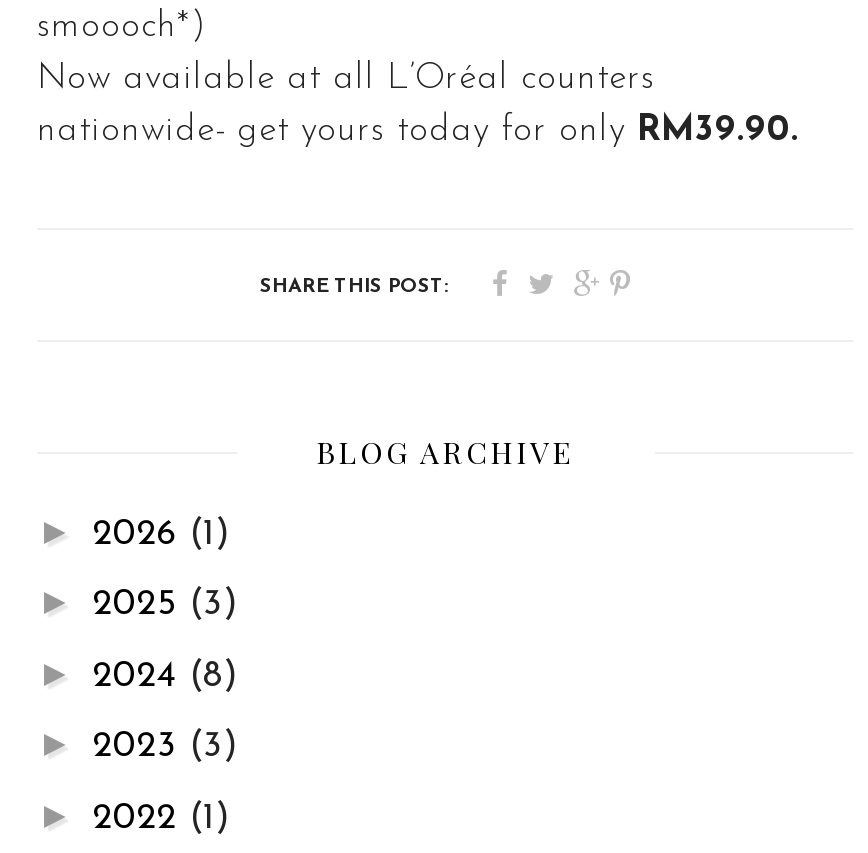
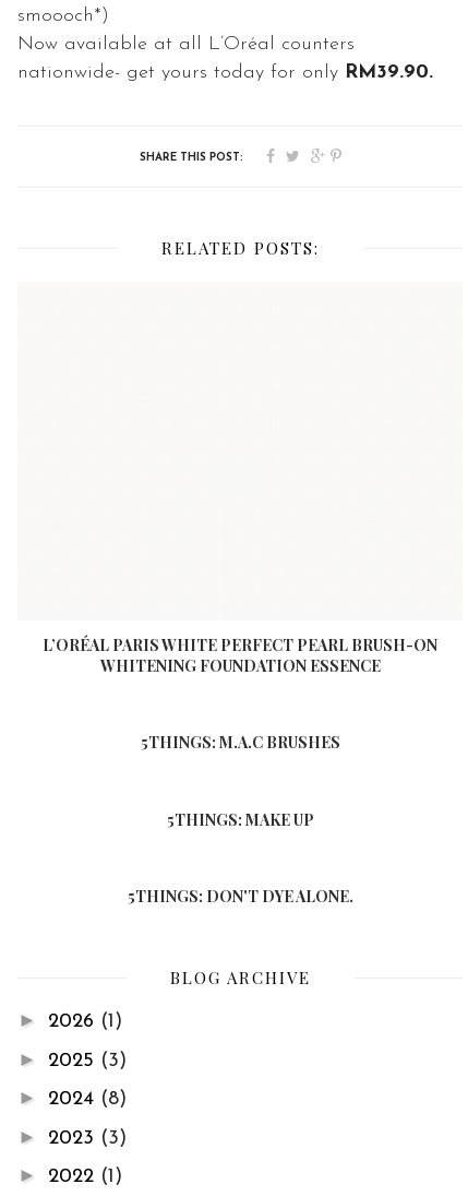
+ L’ORÉAL PARIS WHITE PERFECT PEARL BRUSH-ON
+ WHITENING FOUNDATION ESSENCE

+ 5THINGS: DON'T DYE ALONE.

+ 5THINGS: M.A.C BRUSHES

+ RELATED POSTS:

+ 5THINGS: MAKE UP
